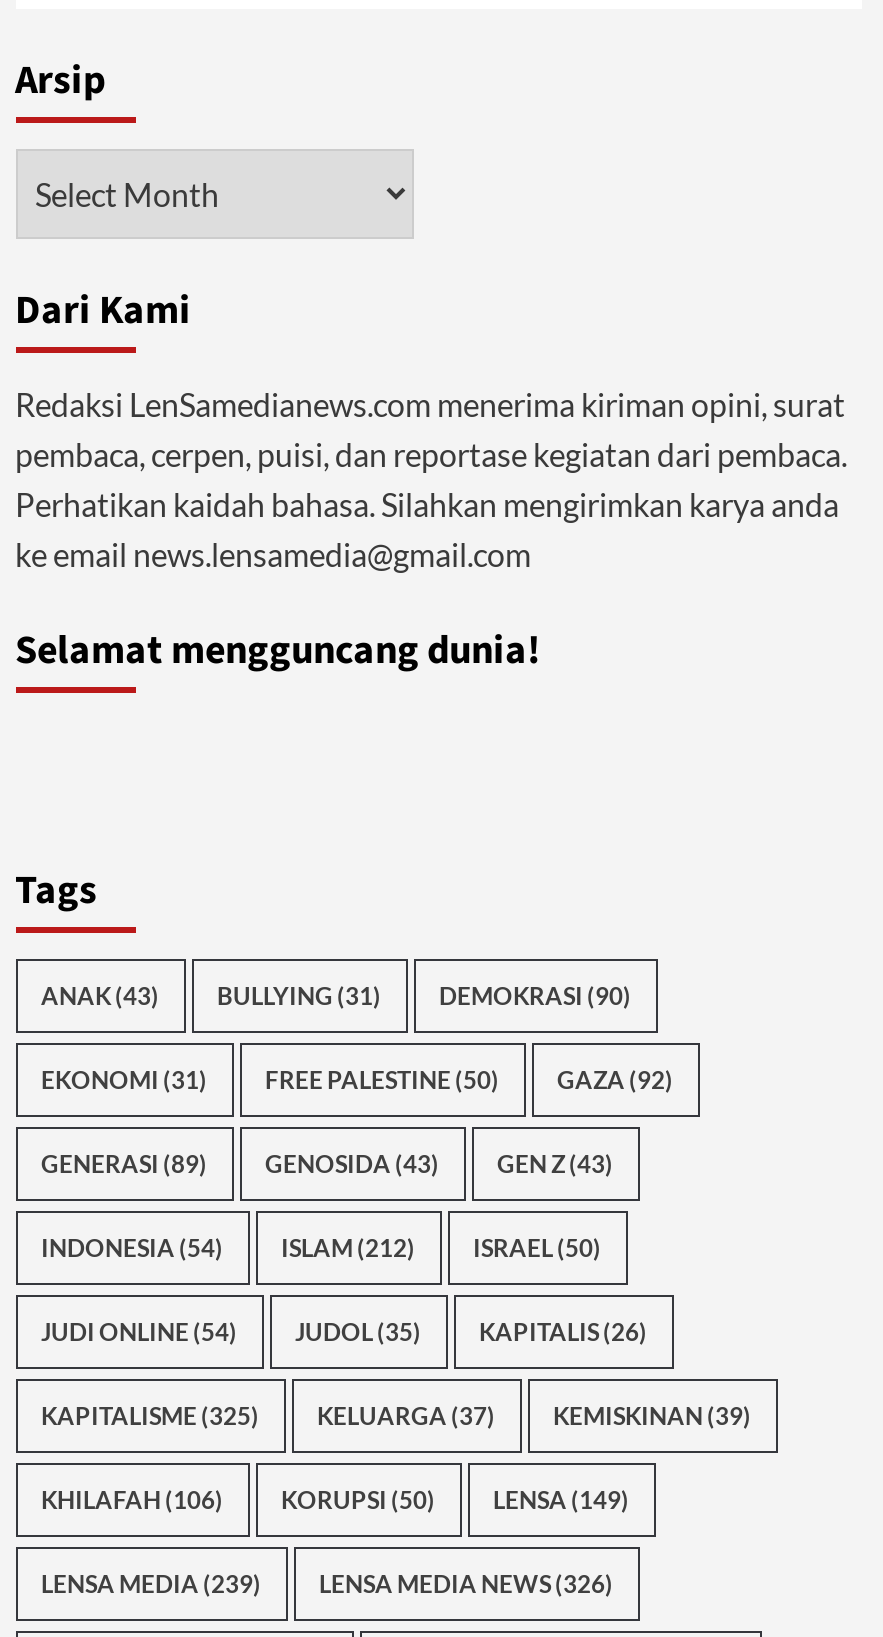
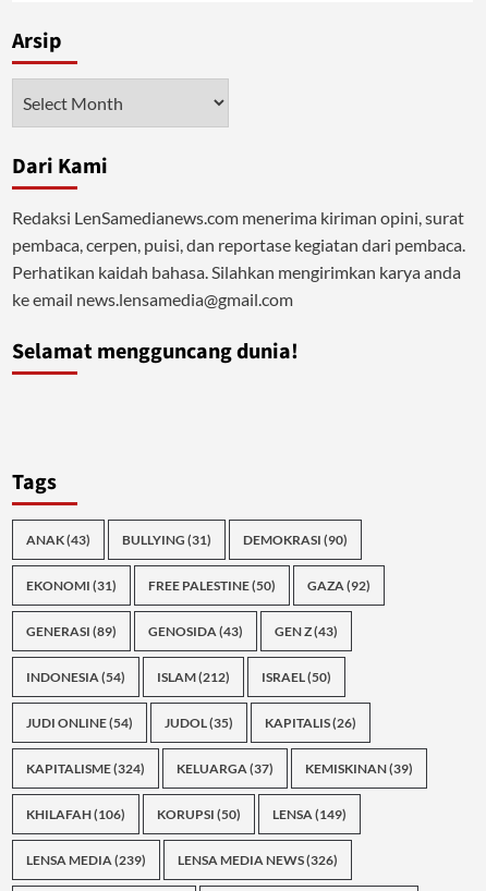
- KAPITALISME (325) KELUARGA (37) KEMISKINAN (39)
+ KAPITALISME (324) KELUARGA (37) KEMISKINAN (39)
